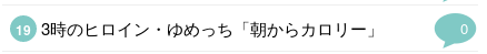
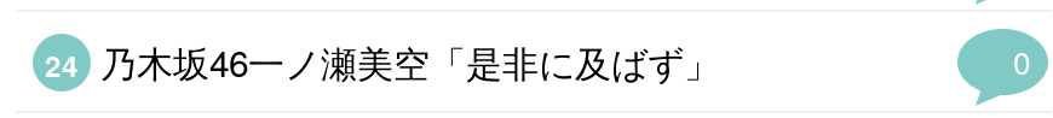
- 3時のヒロイン・ゆめっち「朝からカロリー」
+ 乃木坂46一ノ瀬美空「是非に及ばず」
